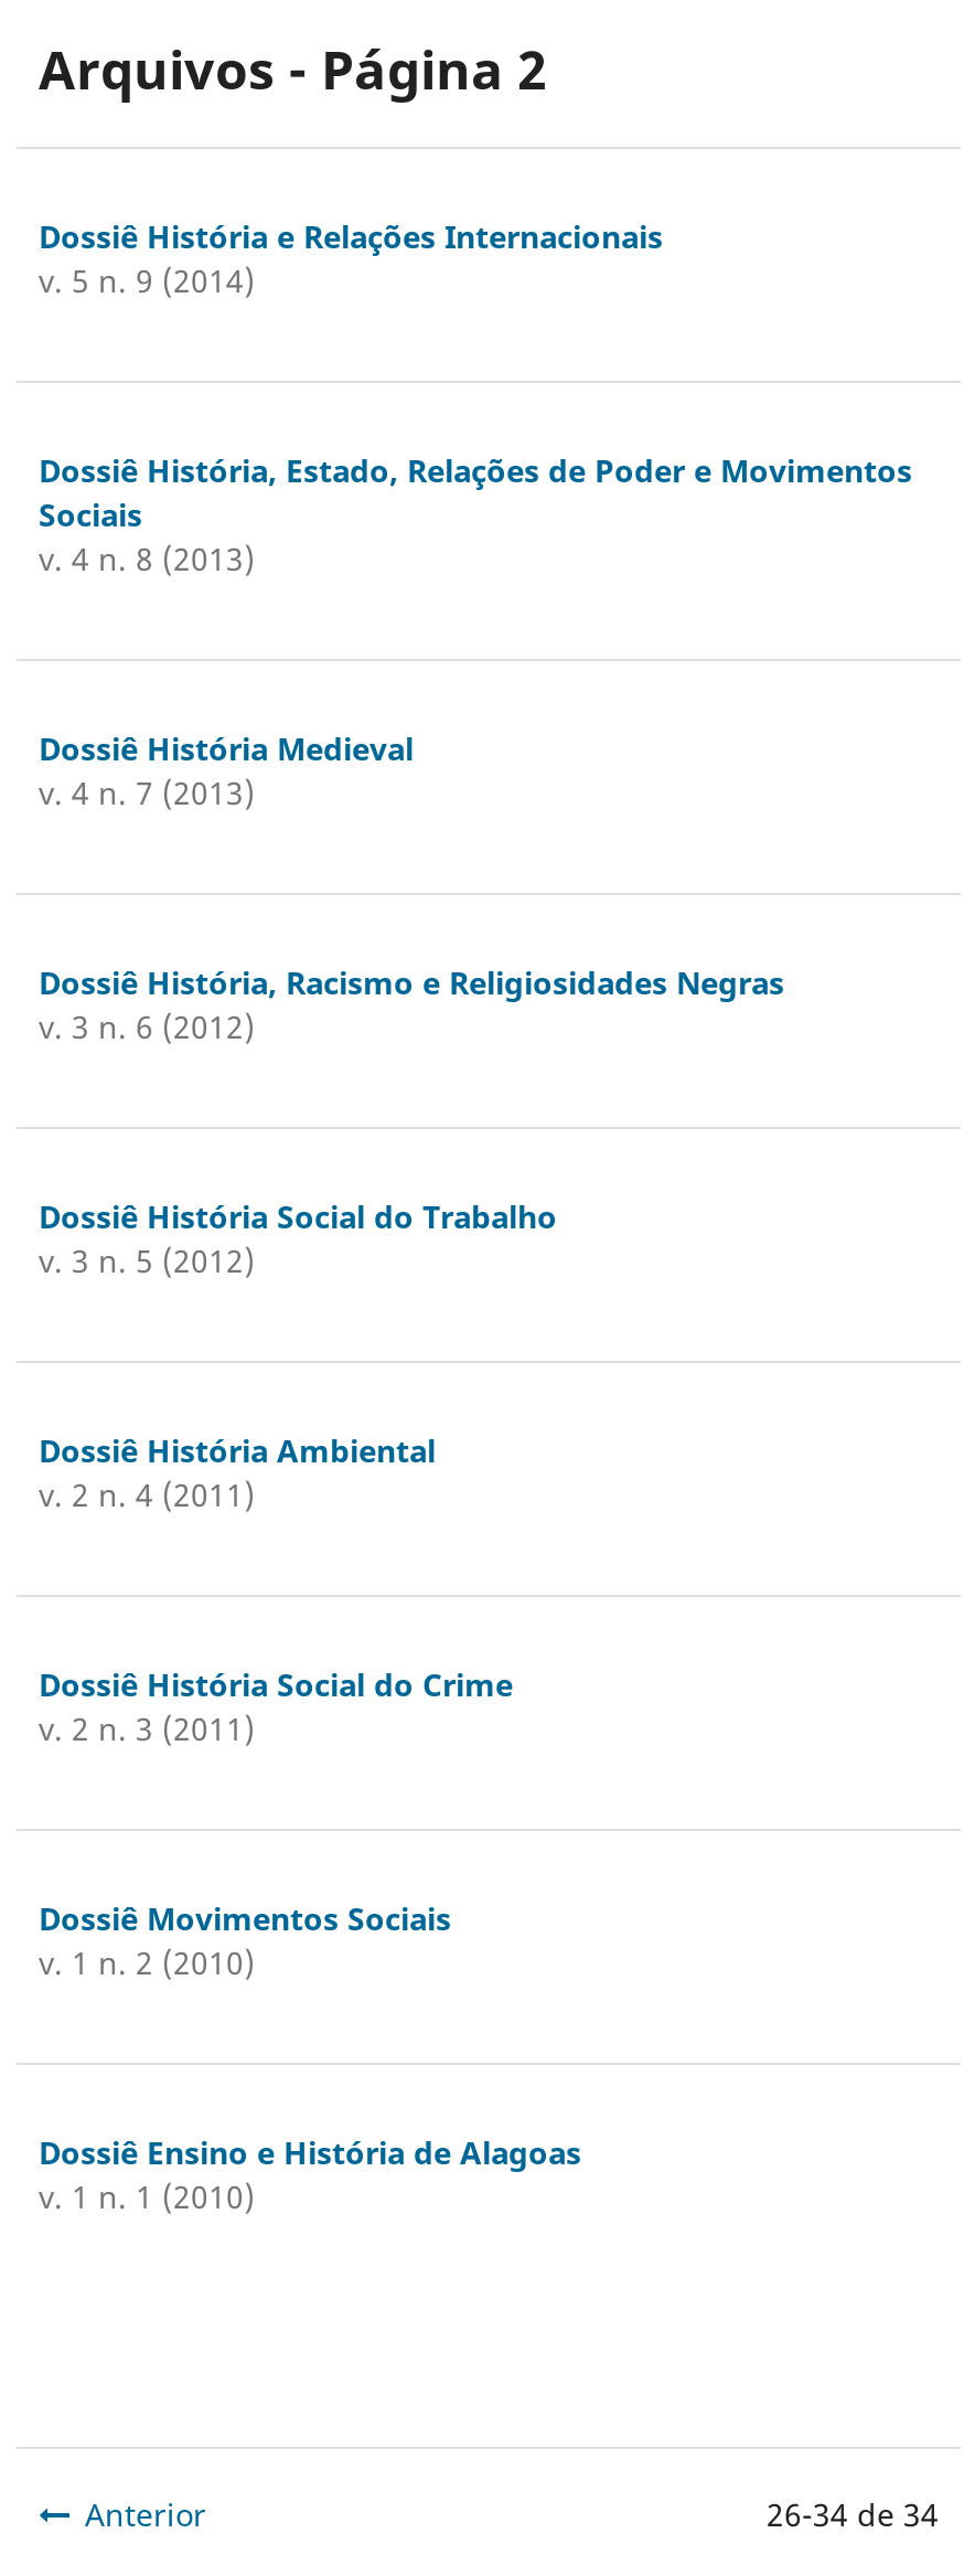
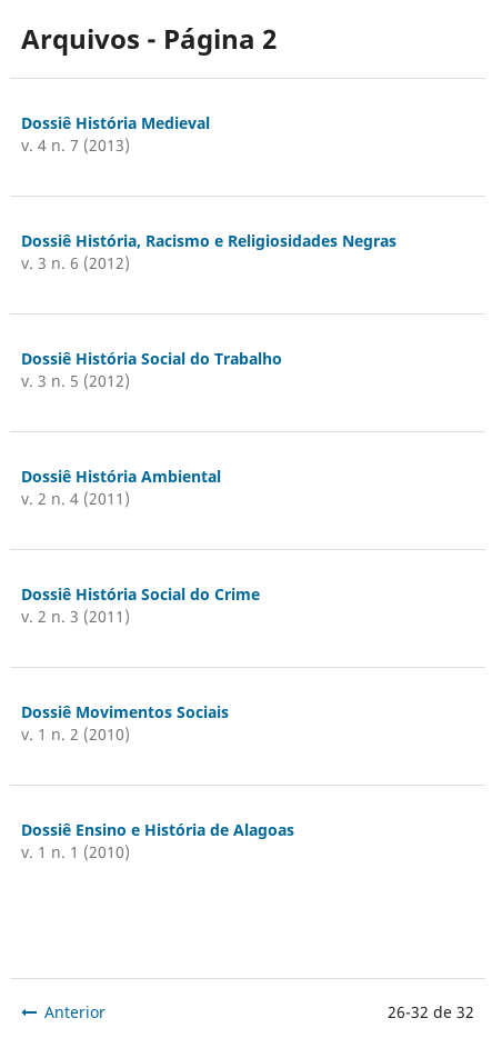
- Dossiê História e Relações Internacionais
- v. 5 n. 9 (2014)

- Dossiê História, Estado, Relações de Poder e Movimentos
- Sociais
- v. 4 n. 8 (2013)

- 26-34 de 34
+ 26-32 de 32
